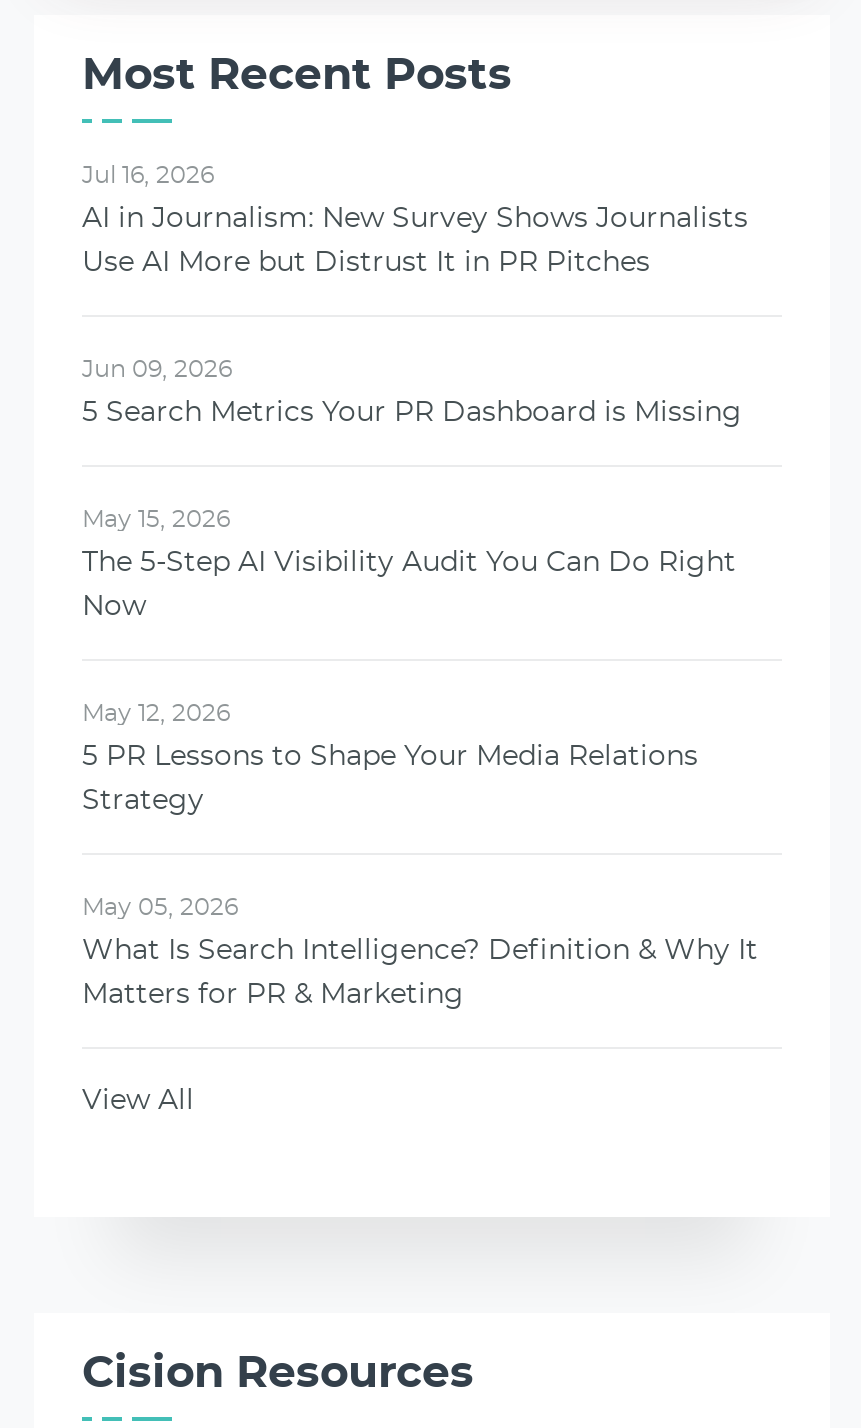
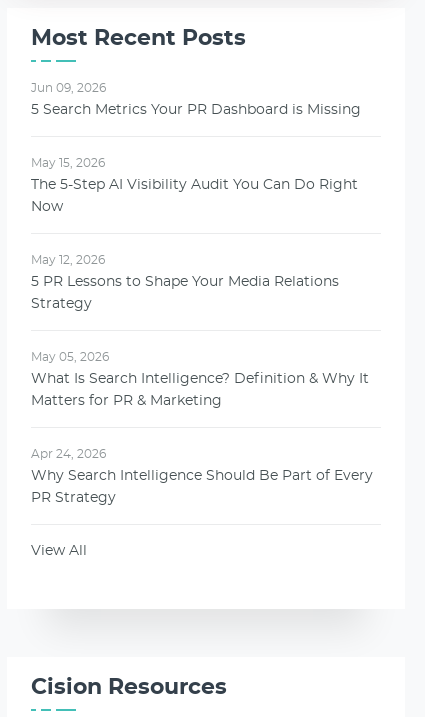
- Jul 16, 2026
- AI in Journalism: New Survey Shows Journalists
- Use AI More but Distrust It in PR Pitches

moved up: Jun 09, 2026 | 5 Search Metrics Your PR Dashboard is Missing | May 15, 2026 | ... | What Is Search Intelligence? Definition & Why It | Matters for PR & Marketing

+ Apr 24, 2026
+ Why Search Intelligence Should Be Part of Every
+ PR Strategy
